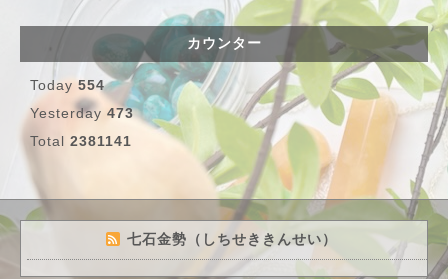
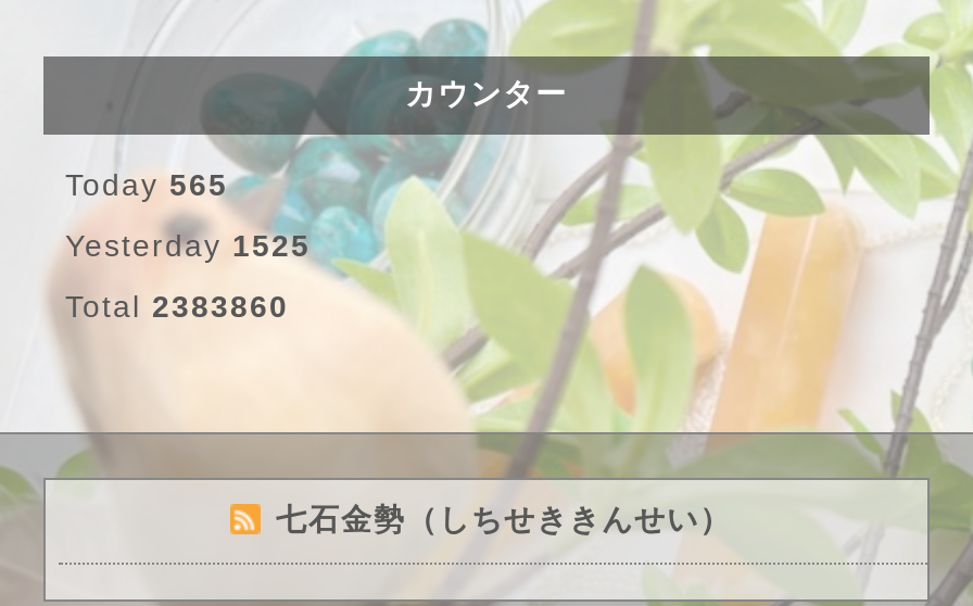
- Today 554
+ Today 565

- Yesterday 473
+ Yesterday 1525

- Total 2381141
+ Total 2383860
